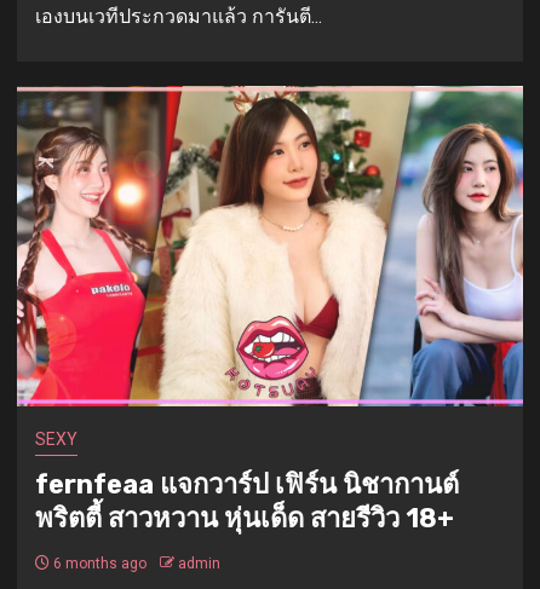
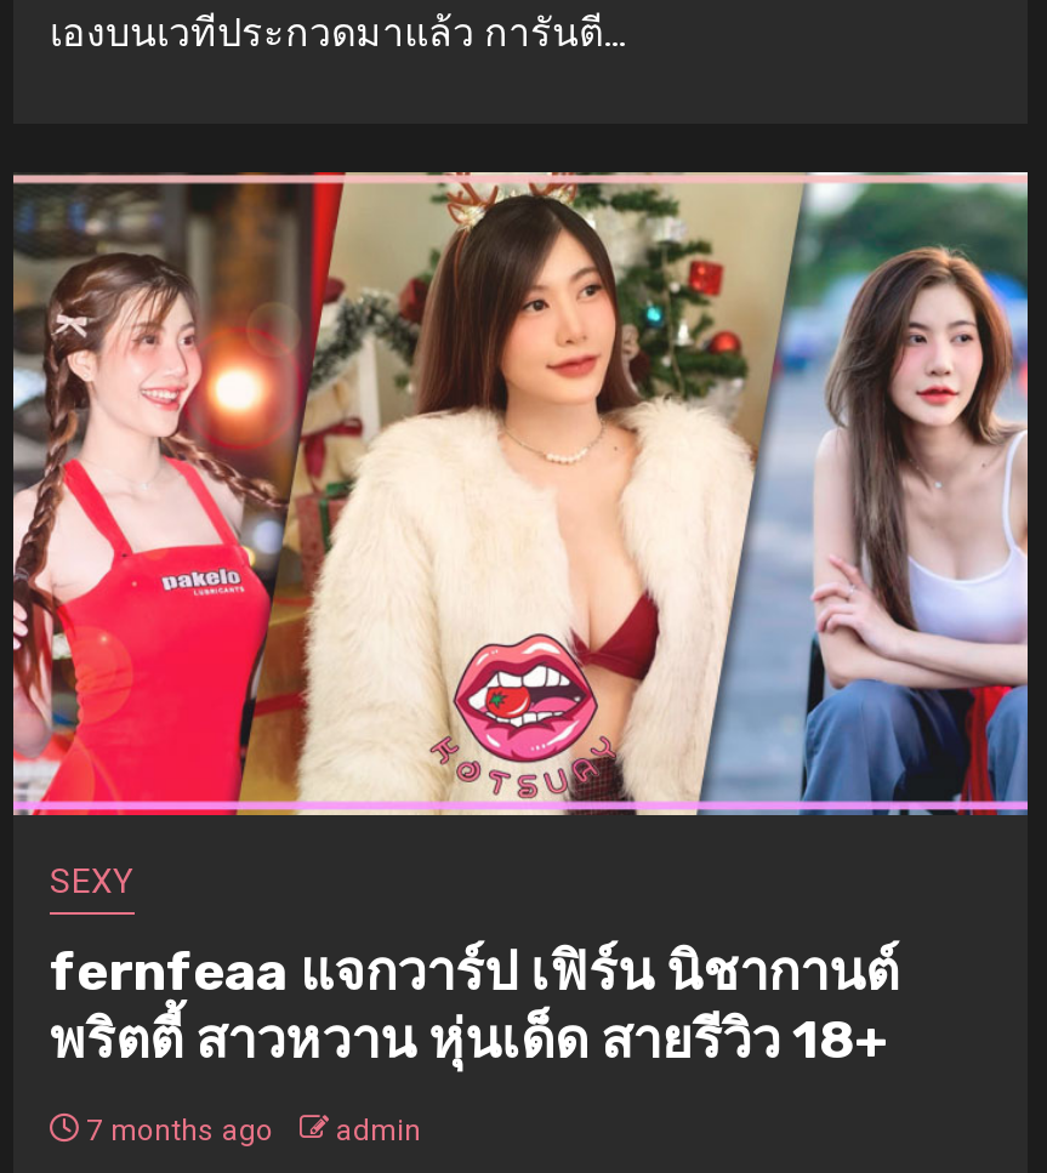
- 6 months ago admin
+ 7 months ago admin
